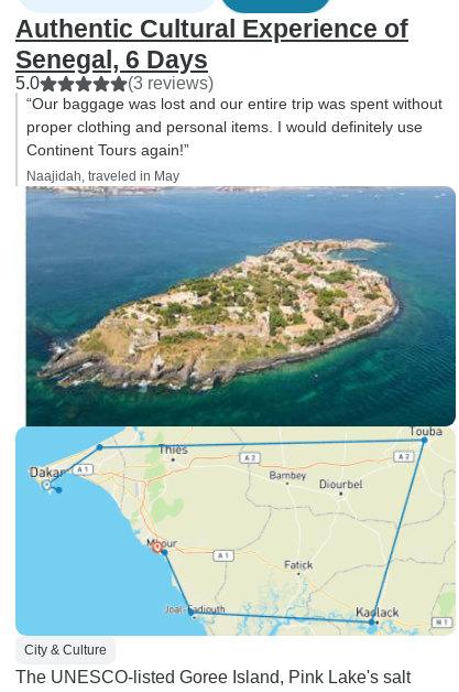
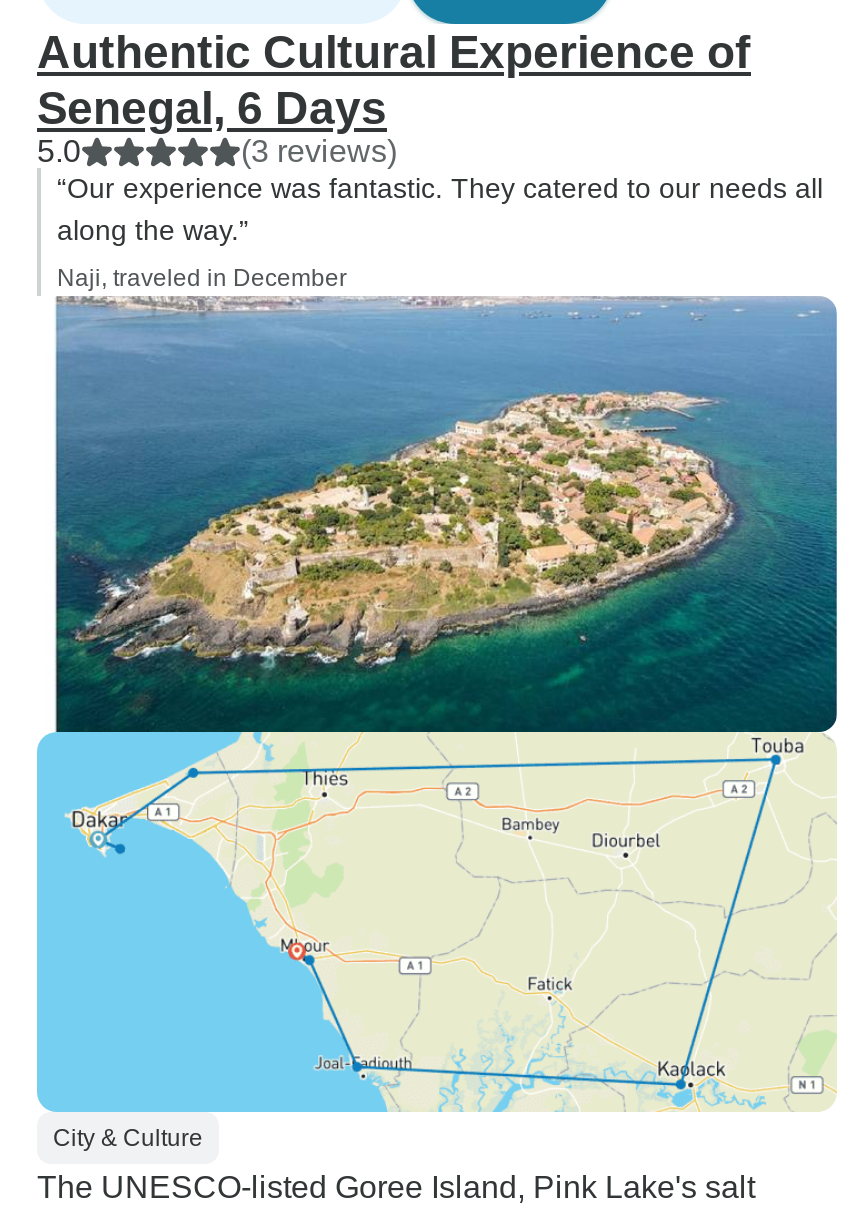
- “Our baggage was lost and our entire trip was spent without
- proper clothing and personal items. I would definitely use
- Continent Tours again!”
+ “Our experience was fantastic. They catered to our needs all
+ along the way.”

- Naajidah, traveled in May
+ Naji, traveled in December
